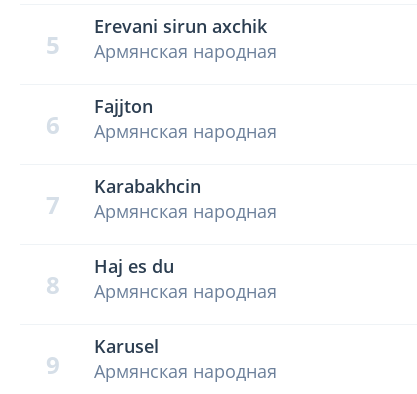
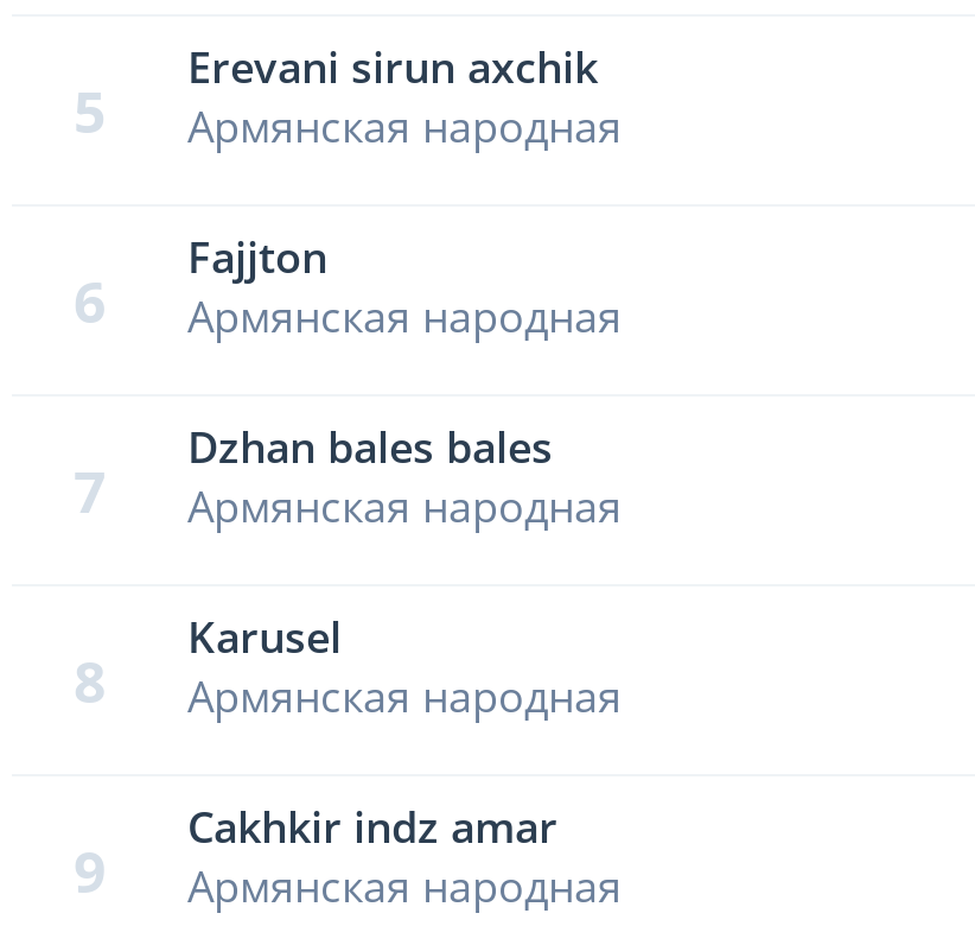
- Karabakhcin
+ Dzhan bales bales

- Haj es du

+ Cakhkir indz amar

moved up: Karusel
